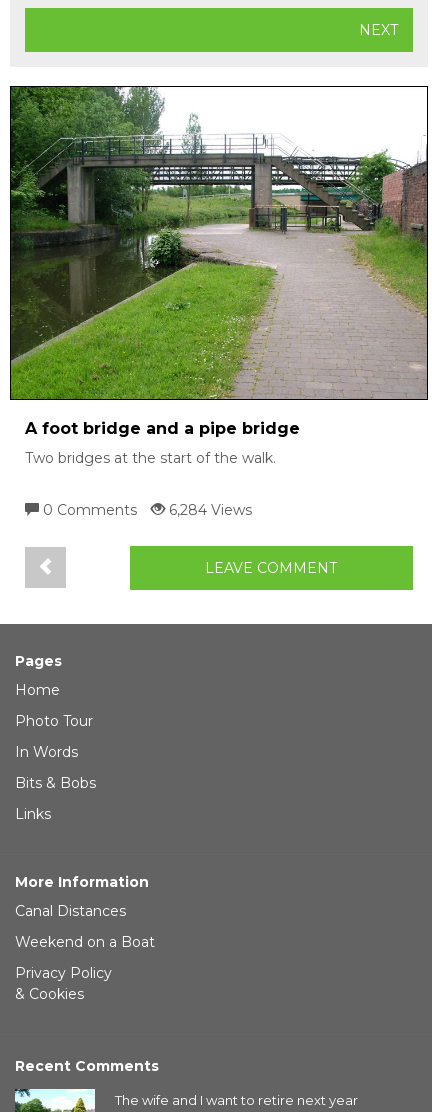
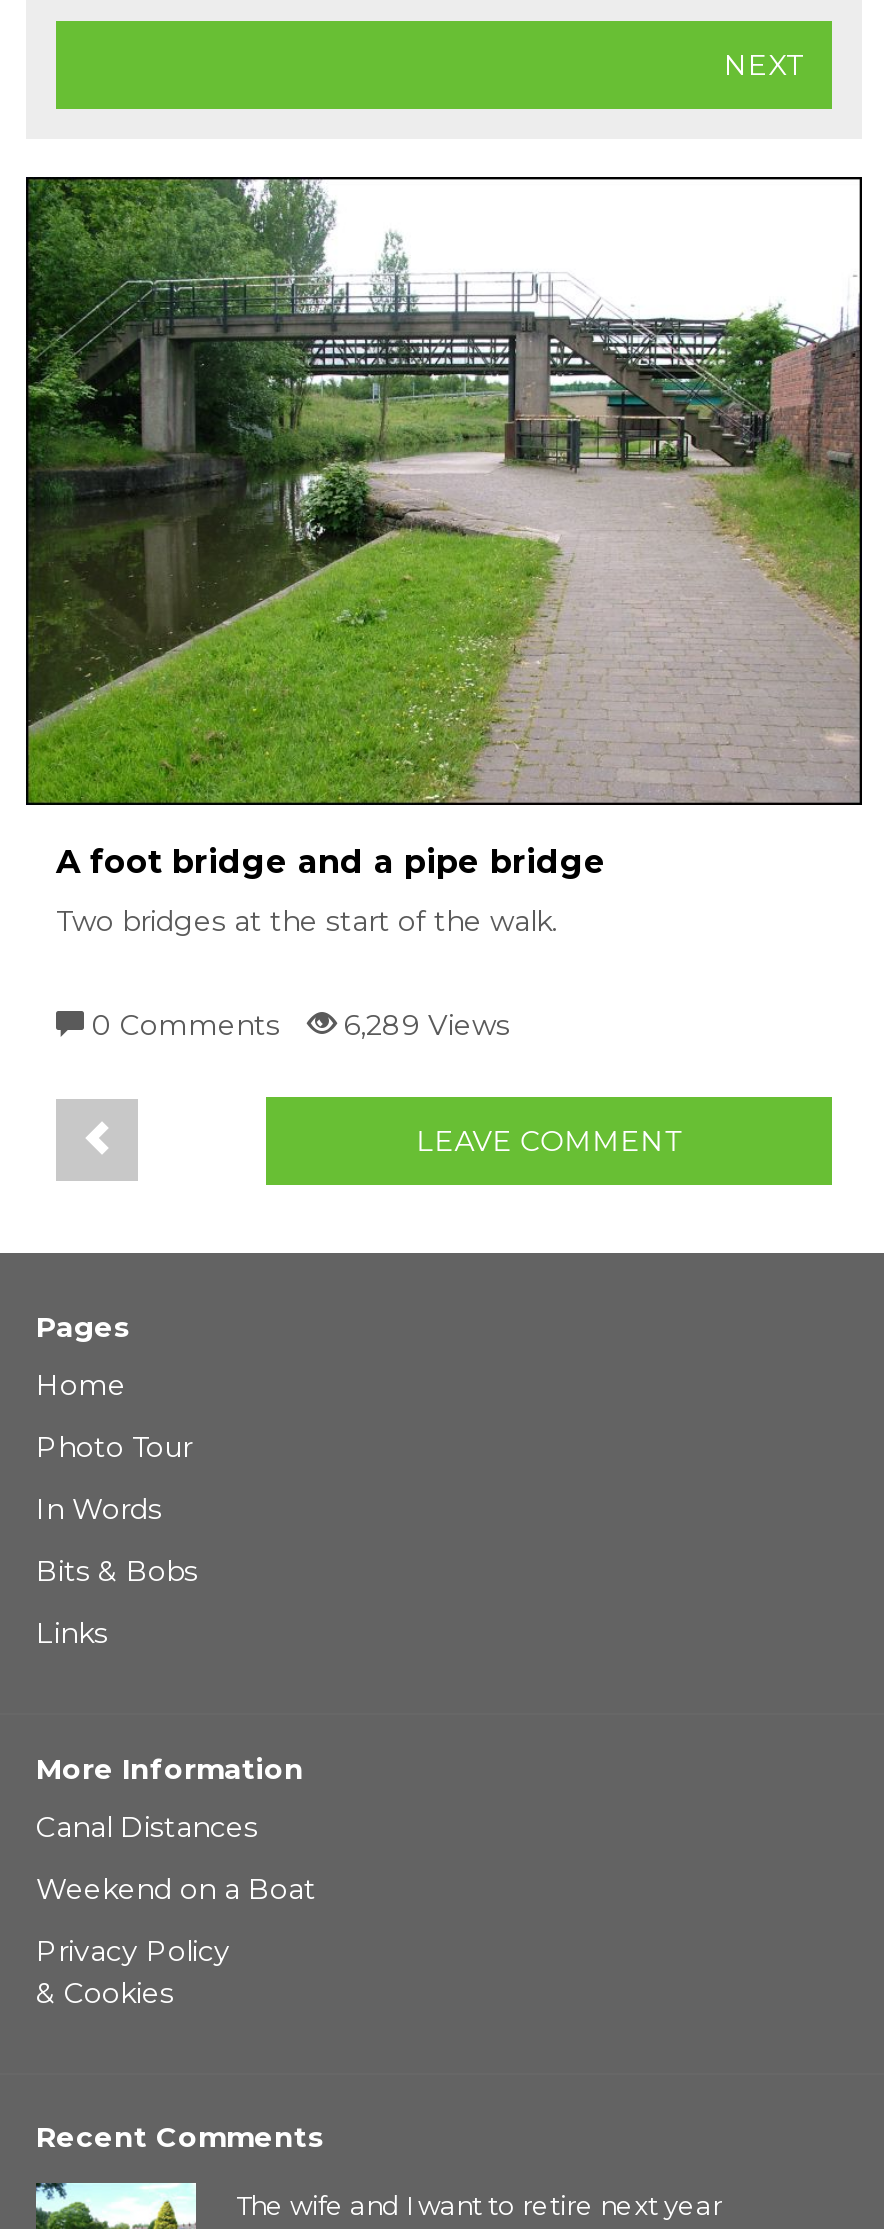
- 6,284 Views
+ 6,289 Views
